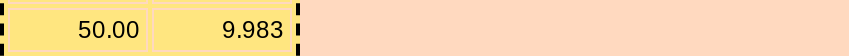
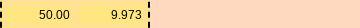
- 9.983
+ 9.973
